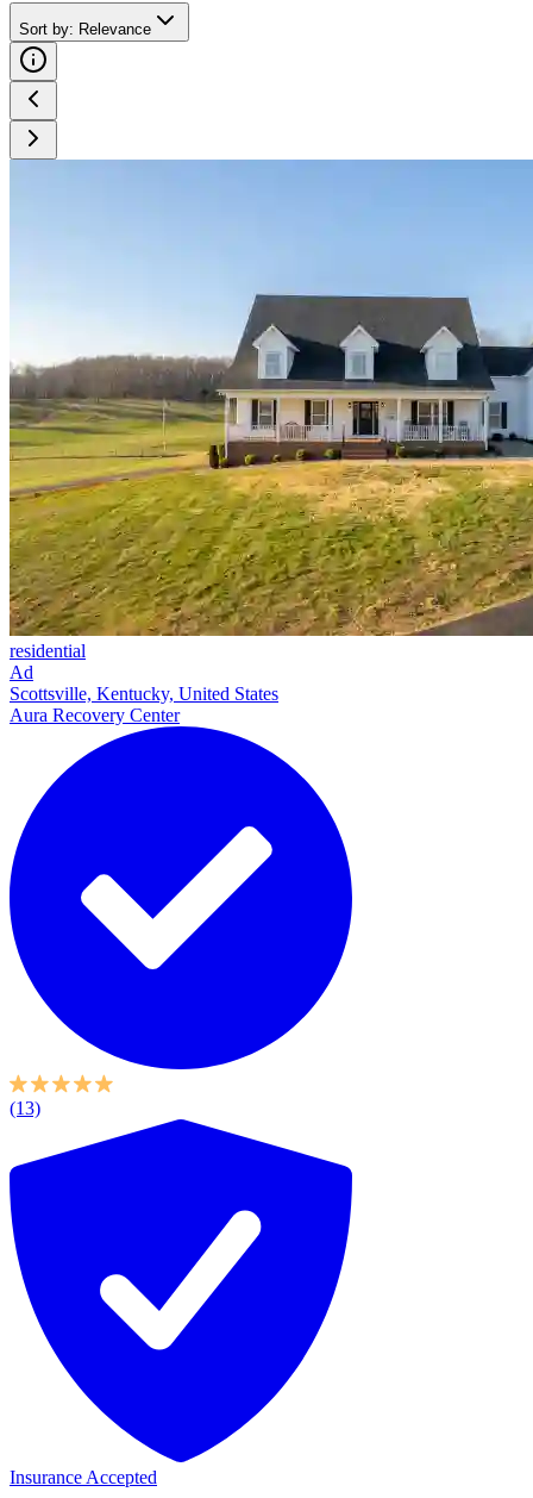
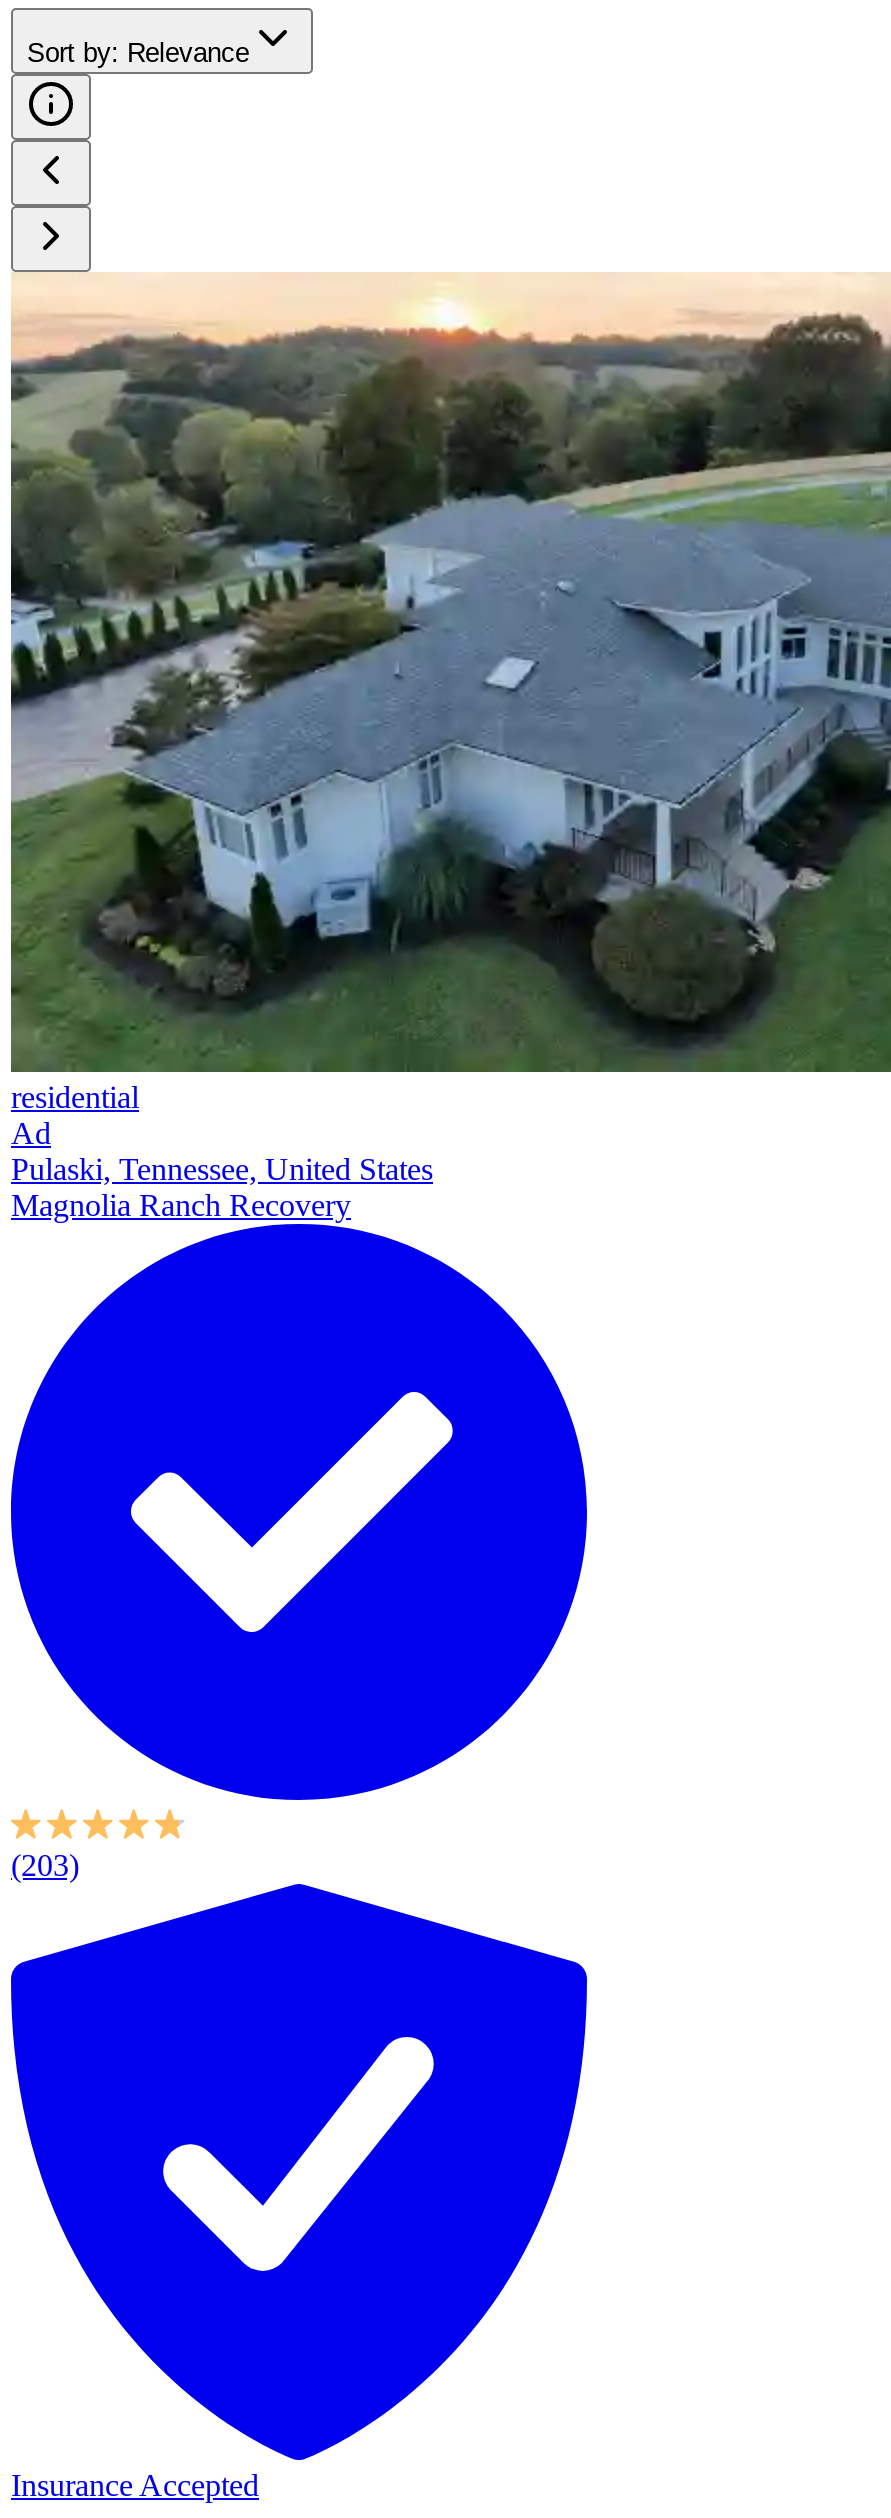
- [image]
- Scottsville, Kentucky, United States
- Aura Recovery Center
+ [image]
+ Pulaski, Tennessee, United States
+ Magnolia Ranch Recovery

- (13)
+ (203)
